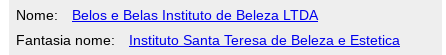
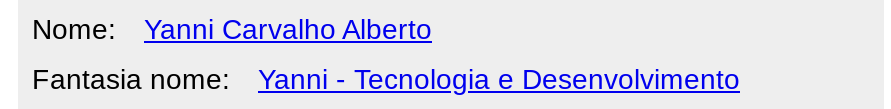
- Belos e Belas Instituto de Beleza LTDA
+ Yanni Carvalho Alberto

- Instituto Santa Teresa de Beleza e Estetica
+ Yanni - Tecnologia e Desenvolvimento
